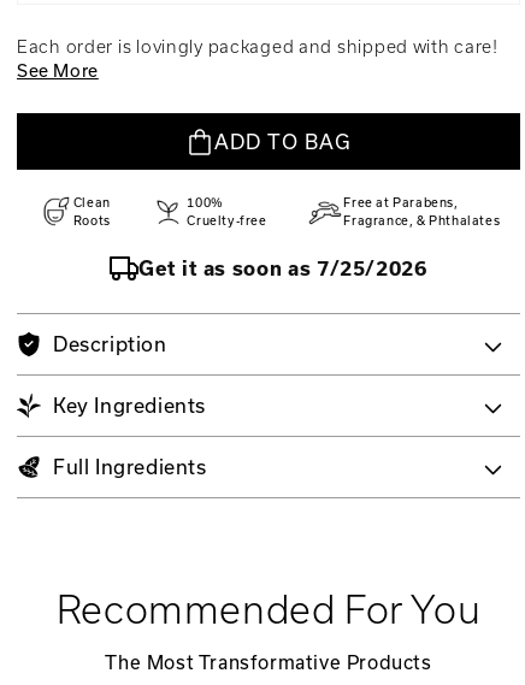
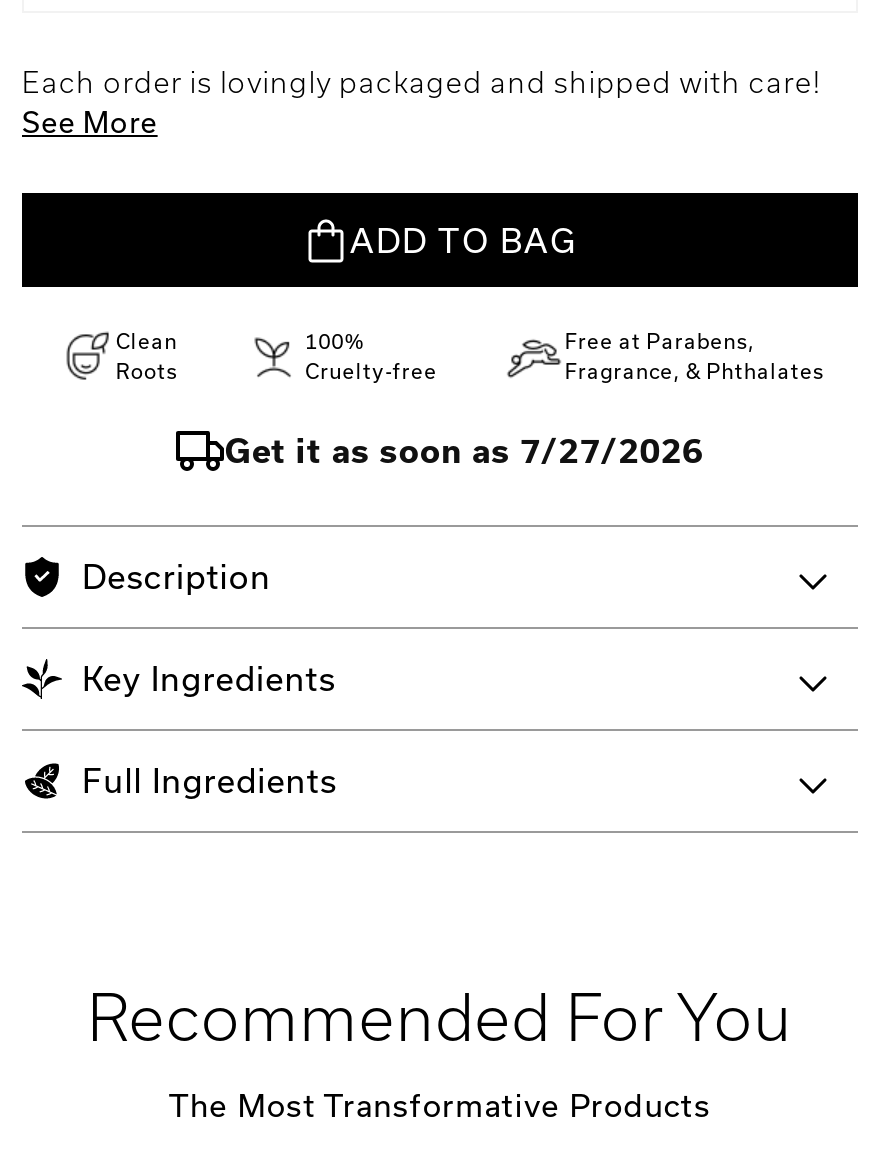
- Get it as soon as 7/25/2026
+ Get it as soon as 7/27/2026
